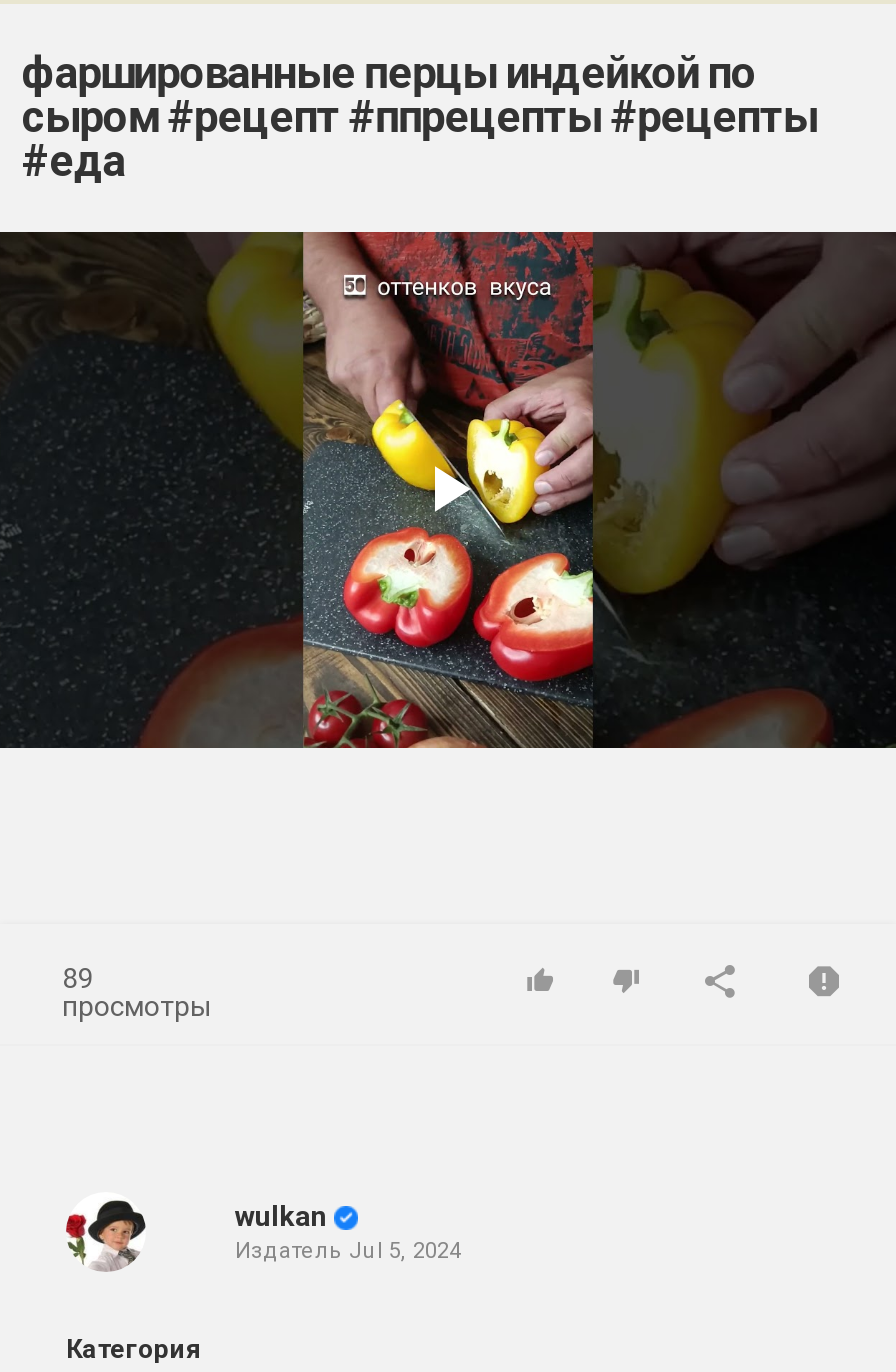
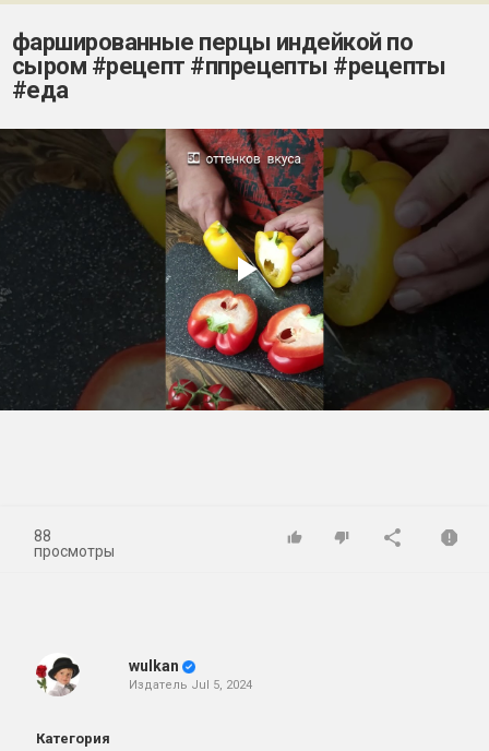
- 89
+ 88
